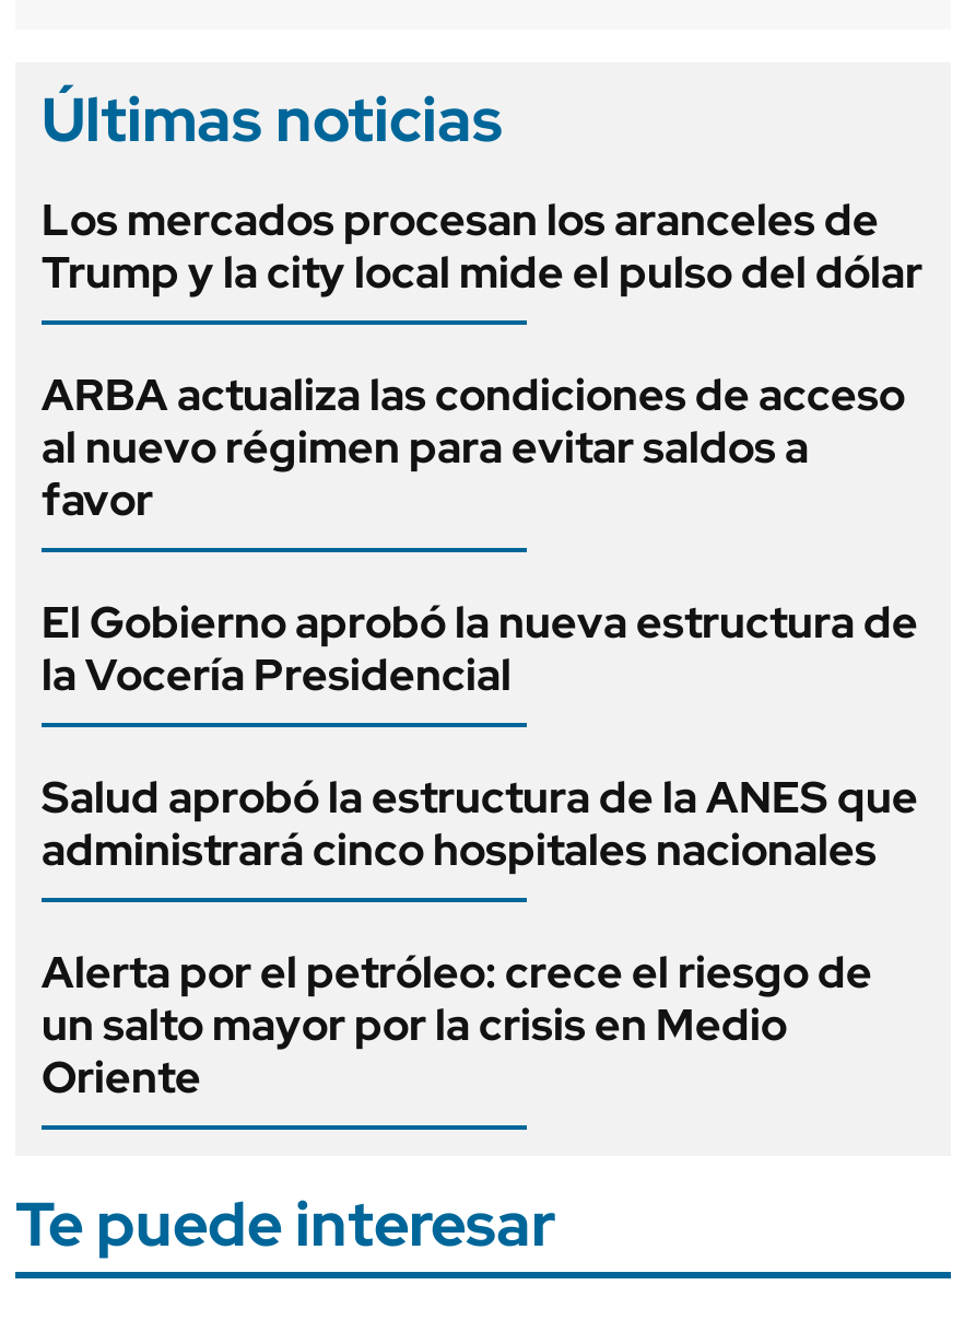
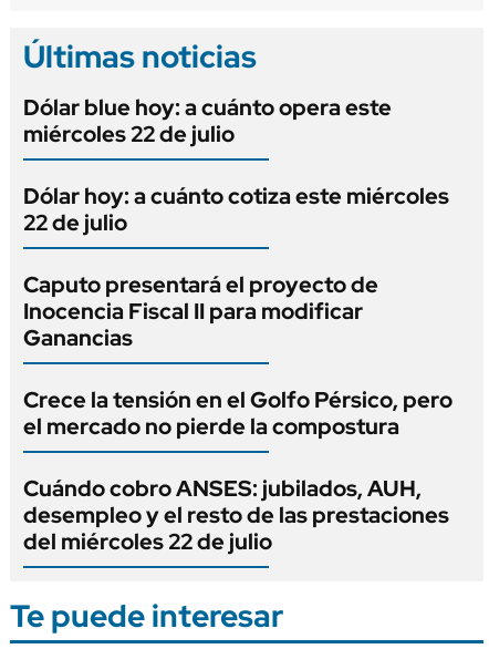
- Los mercados procesan los aranceles de
- Trump y la city local mide el pulso del dólar
+ Dólar blue hoy: a cuánto opera este
+ miércoles 22 de julio

- ARBA actualiza las condiciones de acceso
- al nuevo régimen para evitar saldos a
- favor
+ Dólar hoy: a cuánto cotiza este miércoles
+ 22 de julio

- El Gobierno aprobó la nueva estructura de
- la Vocería Presidencial
+ Caputo presentará el proyecto de
+ Inocencia Fiscal II para modificar
+ Ganancias

- Salud aprobó la estructura de la ANES que
- administrará cinco hospitales nacionales
+ Crece la tensión en el Golfo Pérsico, pero
+ el mercado no pierde la compostura

- Alerta por el petróleo: crece el riesgo de
- un salto mayor por la crisis en Medio
- Oriente
+ Cuándo cobro ANSES: jubilados, AUH,
+ desempleo y el resto de las prestaciones
+ del miércoles 22 de julio
